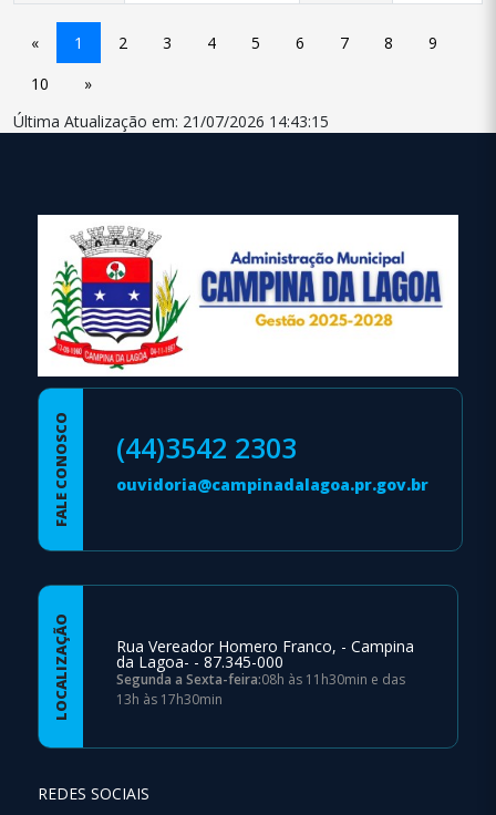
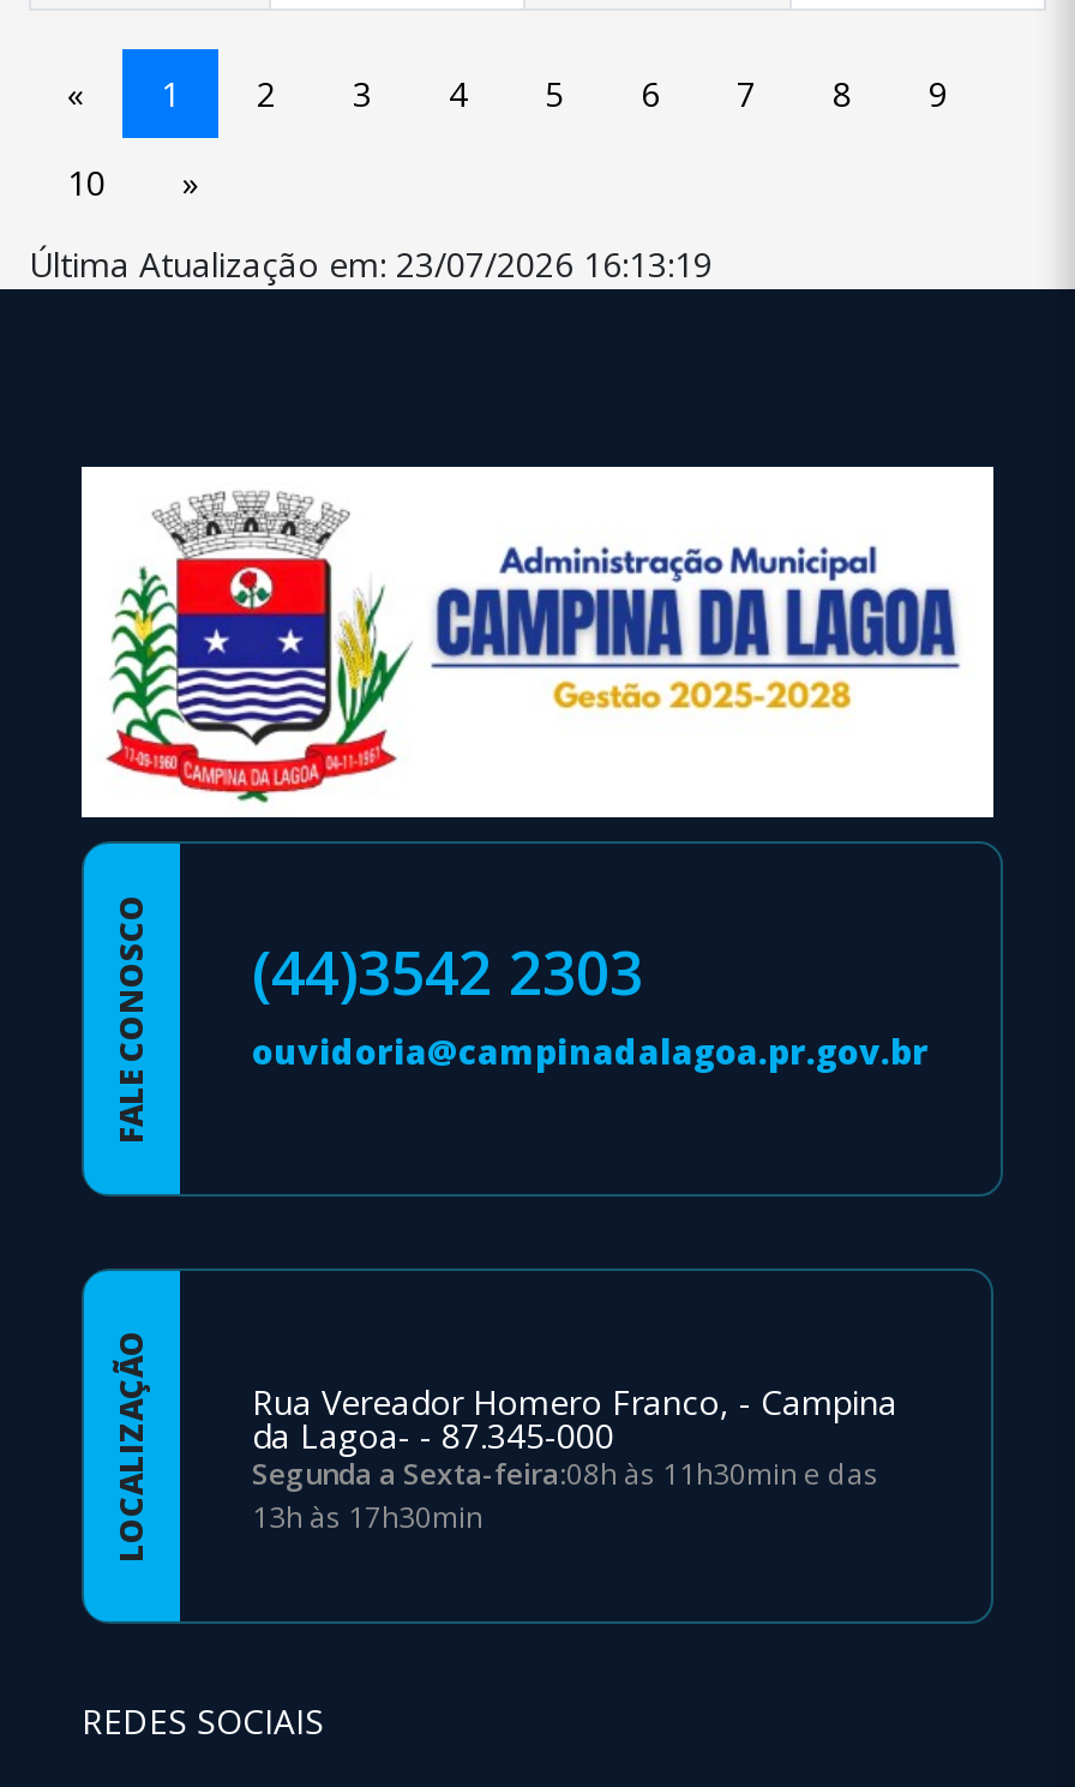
- Última Atualização em: 21/07/2026 14:43:15
+ Última Atualização em: 23/07/2026 16:13:19
